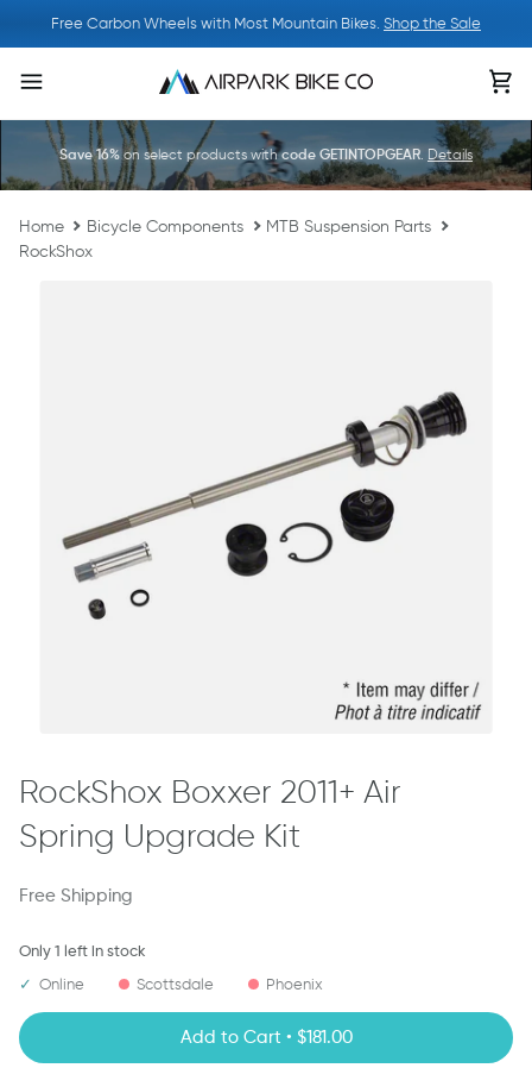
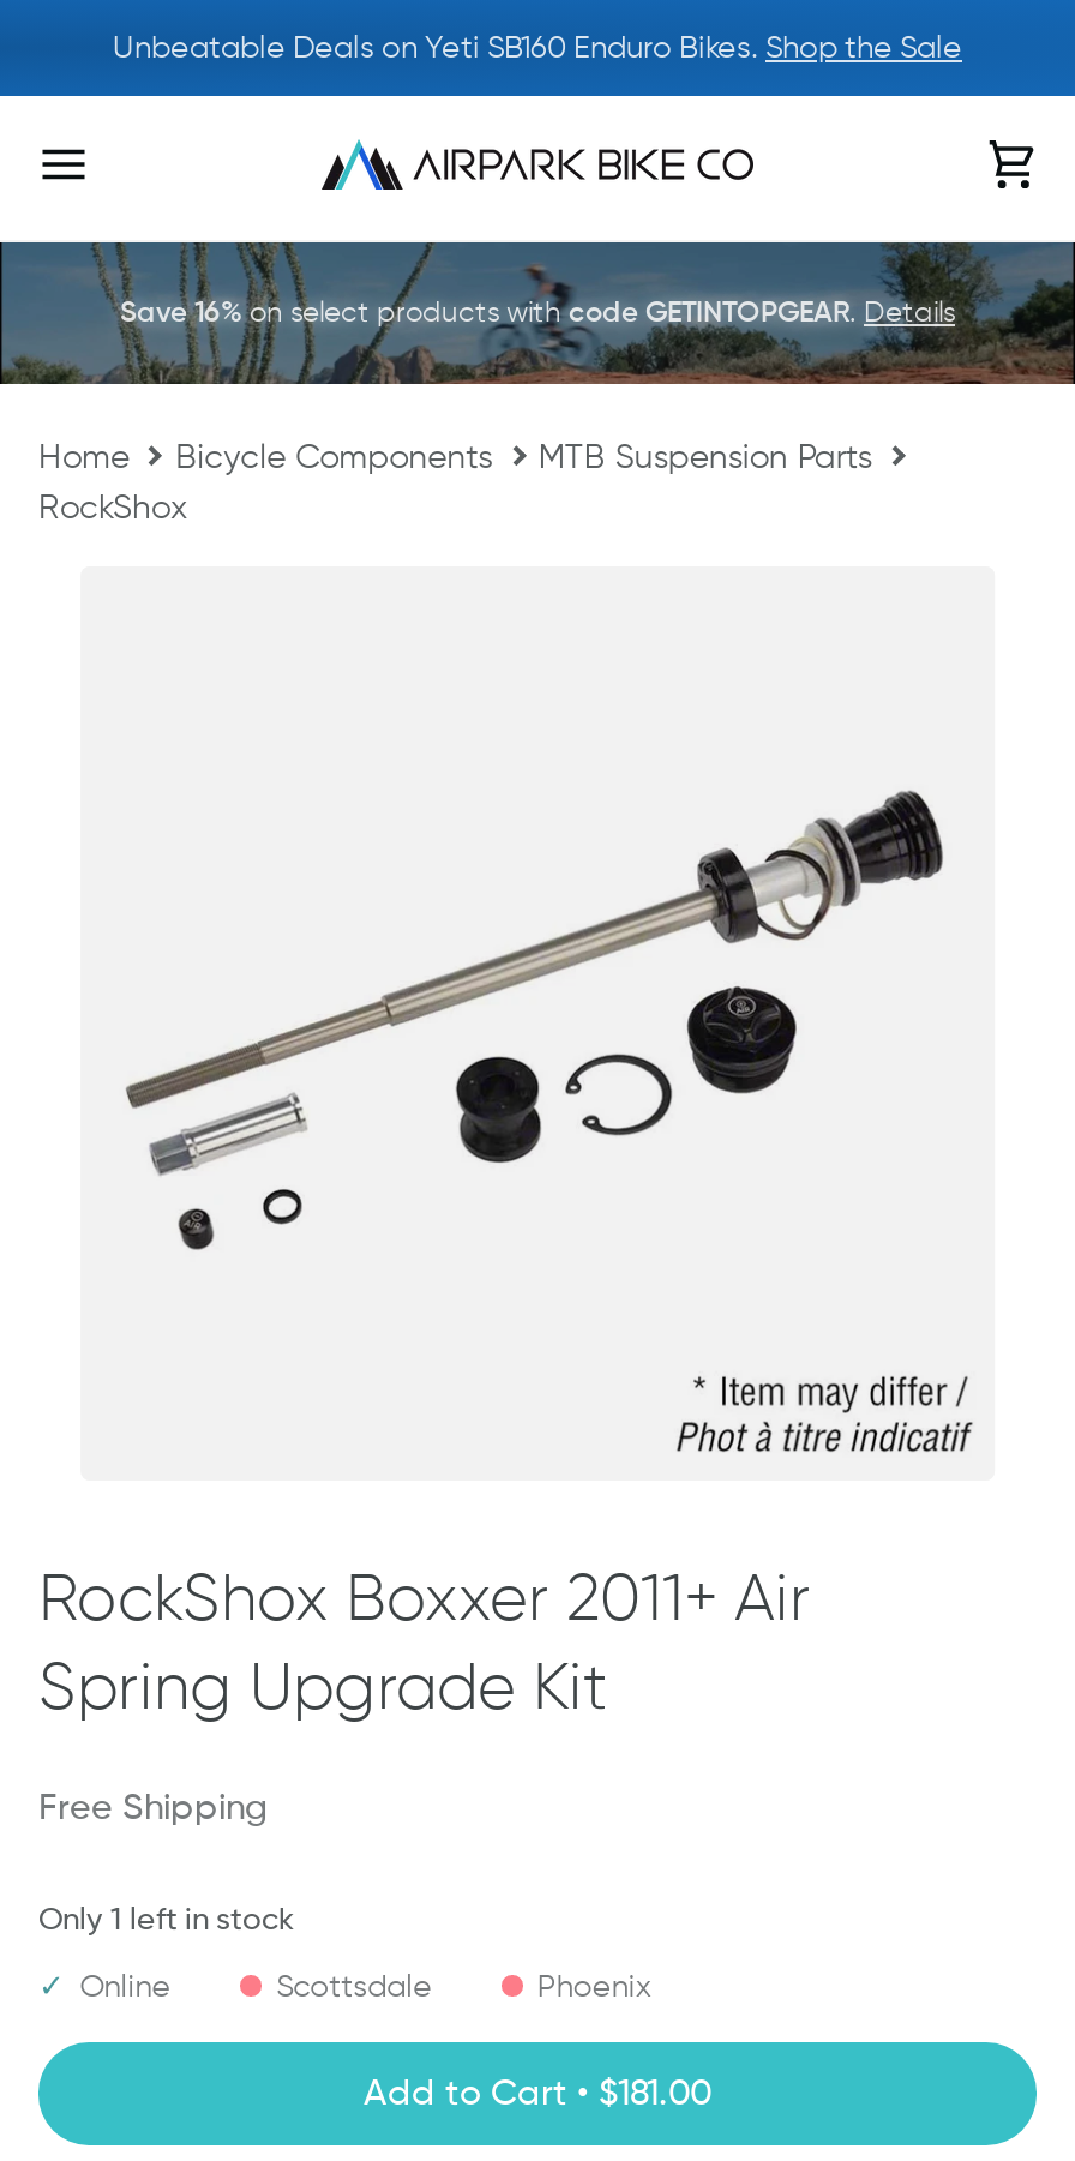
- Free Carbon Wheels with Most Mountain Bikes. Shop the Sale
+ Unbeatable Deals on Yeti SB160 Enduro Bikes. Shop the Sale
